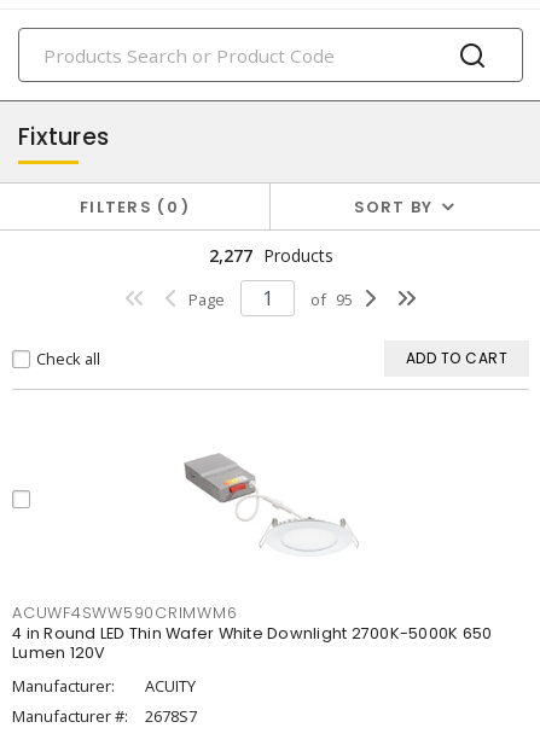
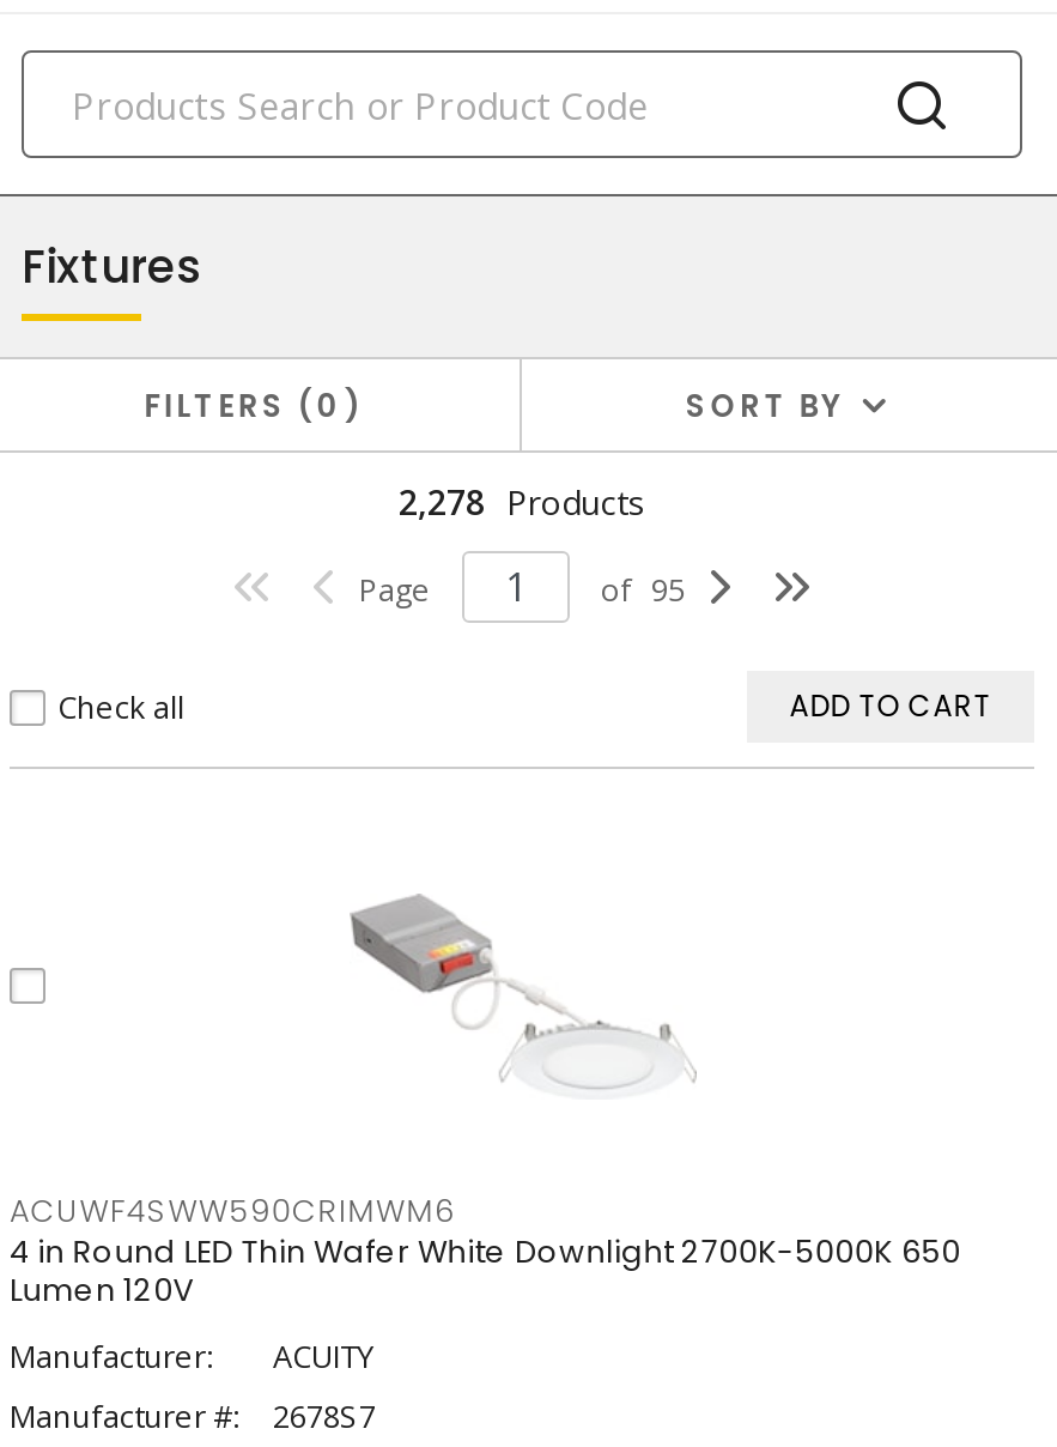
- 2,277 Products
+ 2,278 Products
